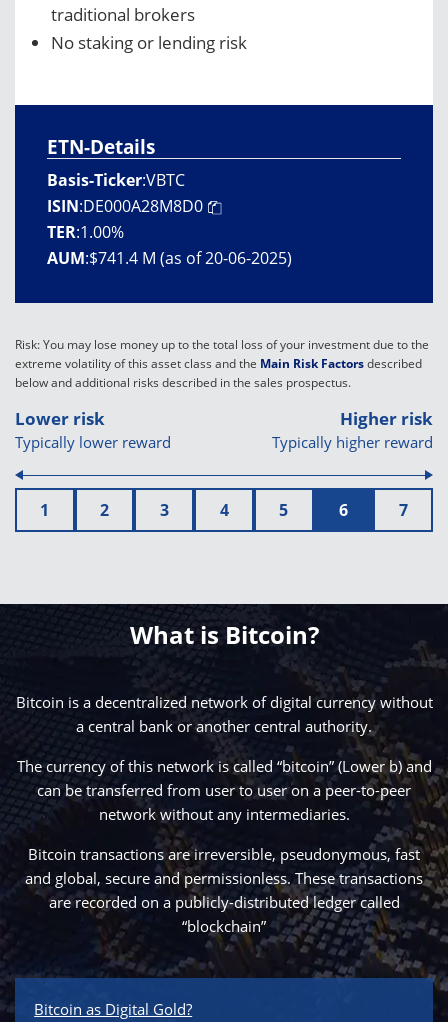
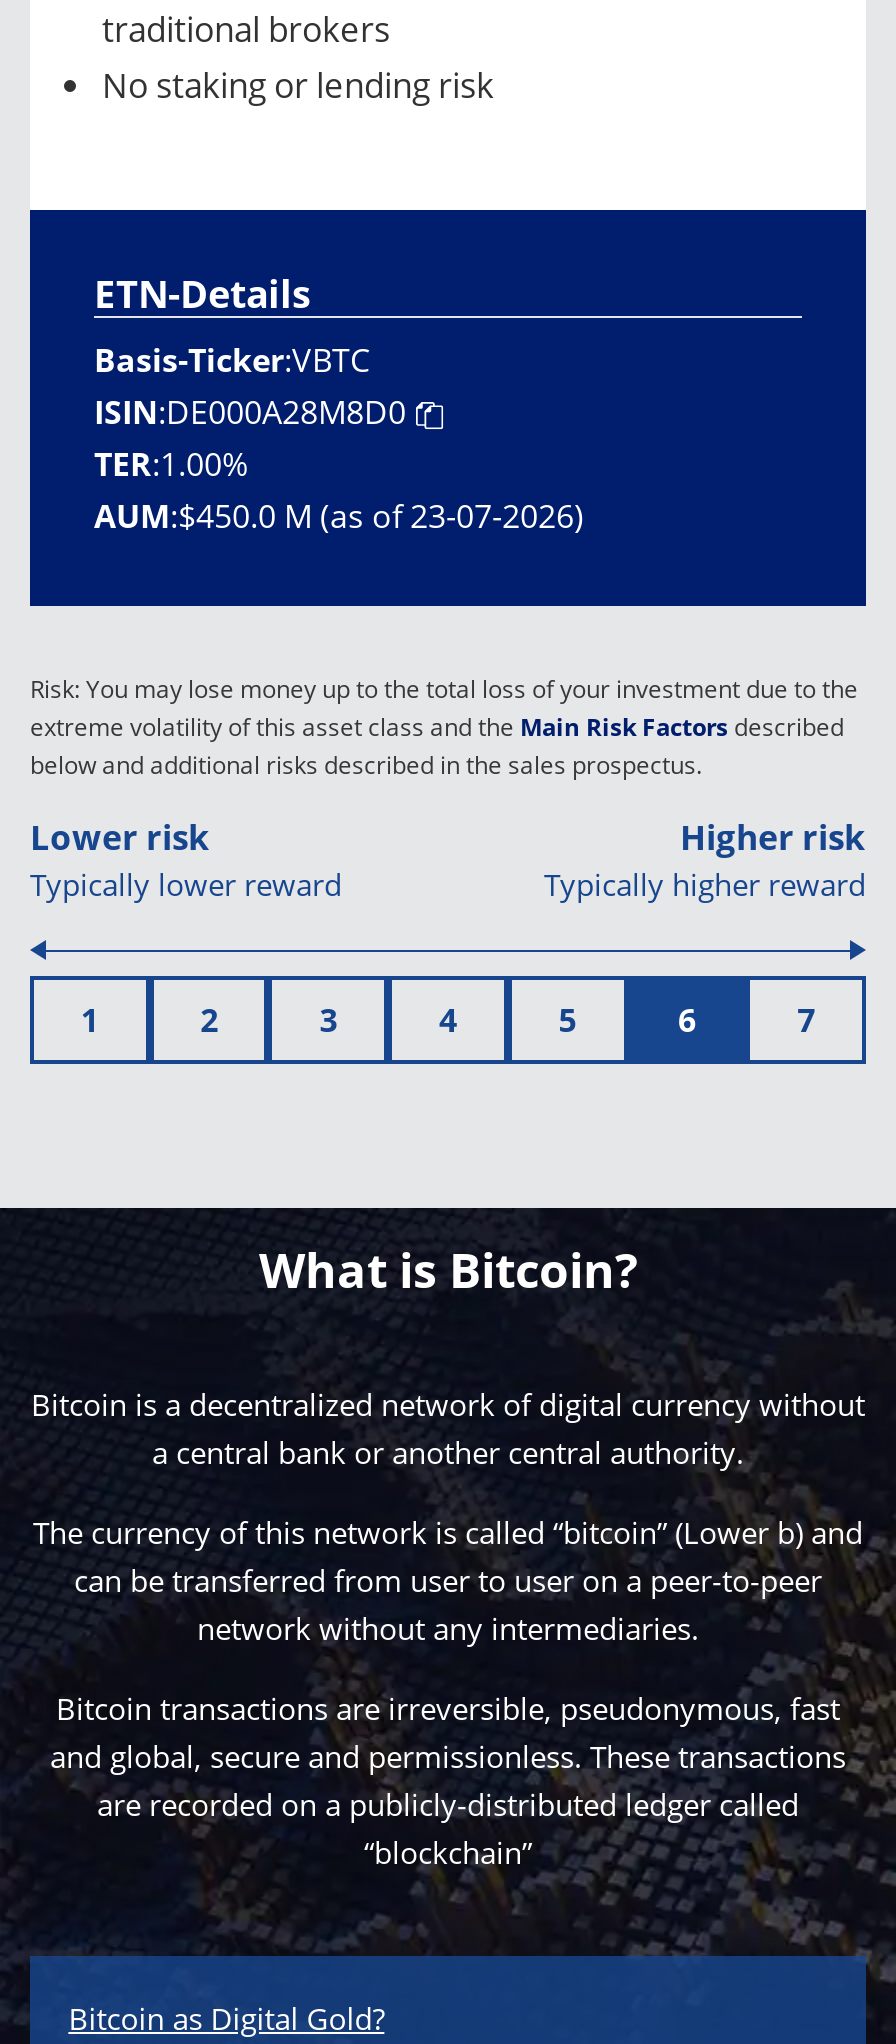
- AUM:$741.4 M (as of 20-06-2025)
+ AUM:$450.0 M (as of 23-07-2026)
